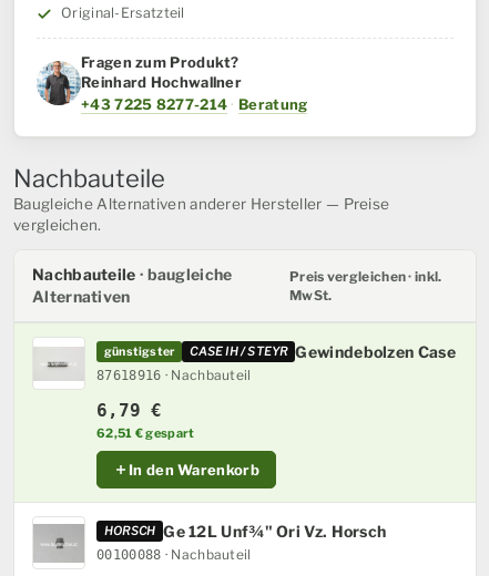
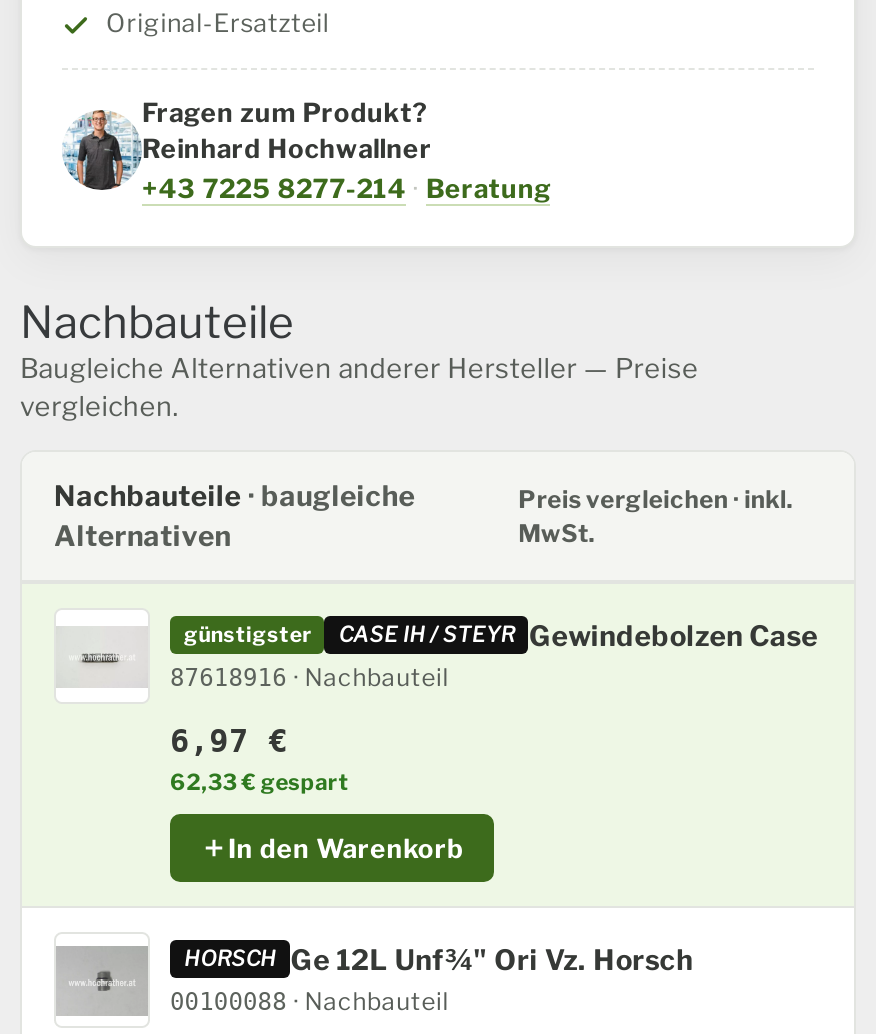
- 6,79 €
+ 6,97 €

- 62,51 € gespart
+ 62,33 € gespart
